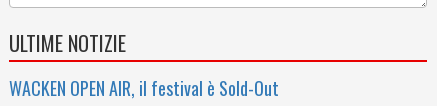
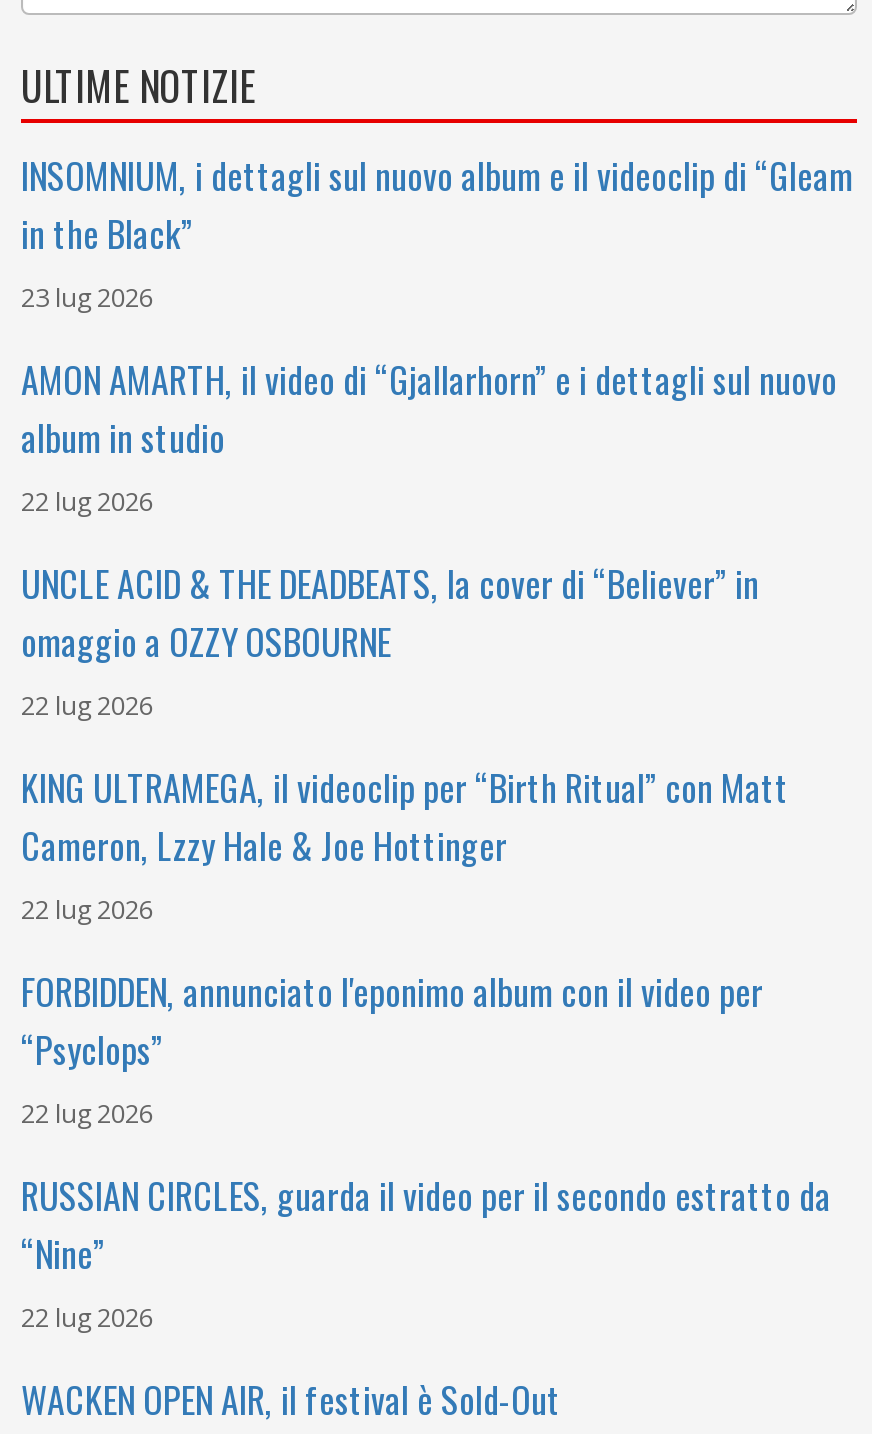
+ INSOMNIUM, i dettagli sul nuovo album e il videoclip di “Gleam
+ in the Black”
+ 23 lug 2026
+ AMON AMARTH, il video di “Gjallarhorn” e i dettagli sul nuovo
+ album in studio
+ 22 lug 2026
+ UNCLE ACID & THE DEADBEATS, la cover di “Believer” in
+ omaggio a OZZY OSBOURNE
+ 22 lug 2026
+ KING ULTRAMEGA, il videoclip per “Birth Ritual” con Matt
+ Cameron, Lzzy Hale & Joe Hottinger
+ 22 lug 2026
+ FORBIDDEN, annunciato l'eponimo album con il video per
+ “Psyclops”
+ 22 lug 2026
+ RUSSIAN CIRCLES, guarda il video per il secondo estratto da
+ “Nine”
+ 22 lug 2026
